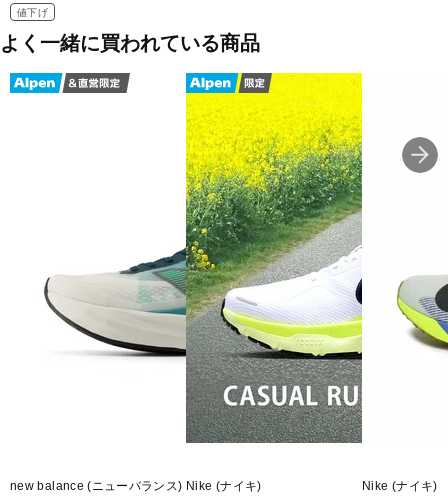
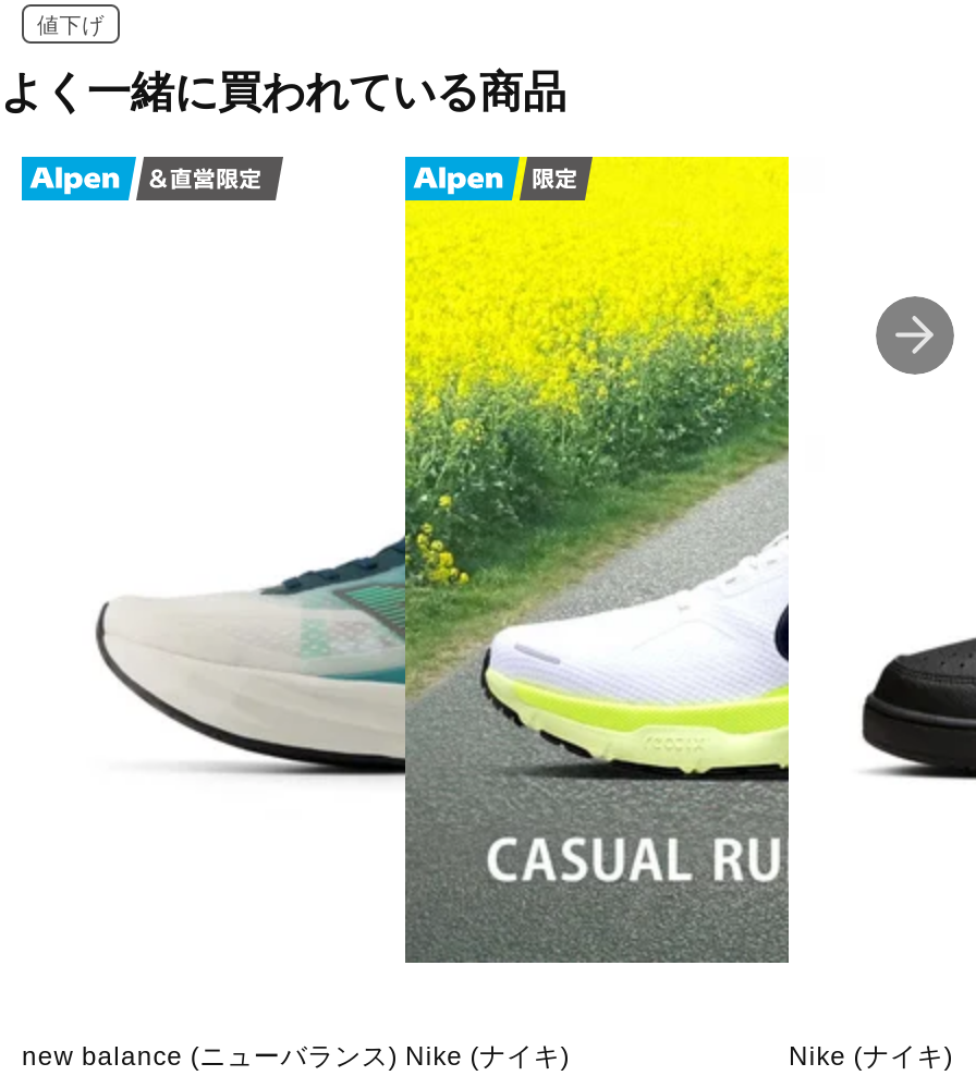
- [image]
+ [image]
